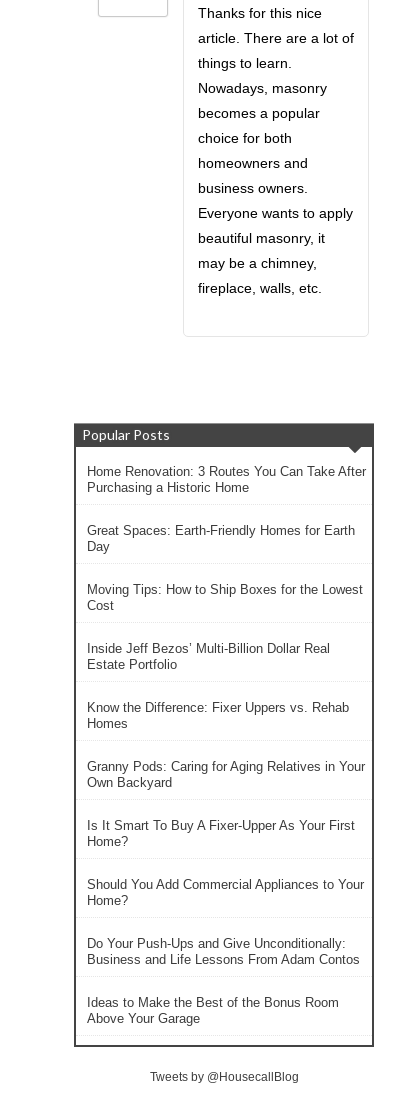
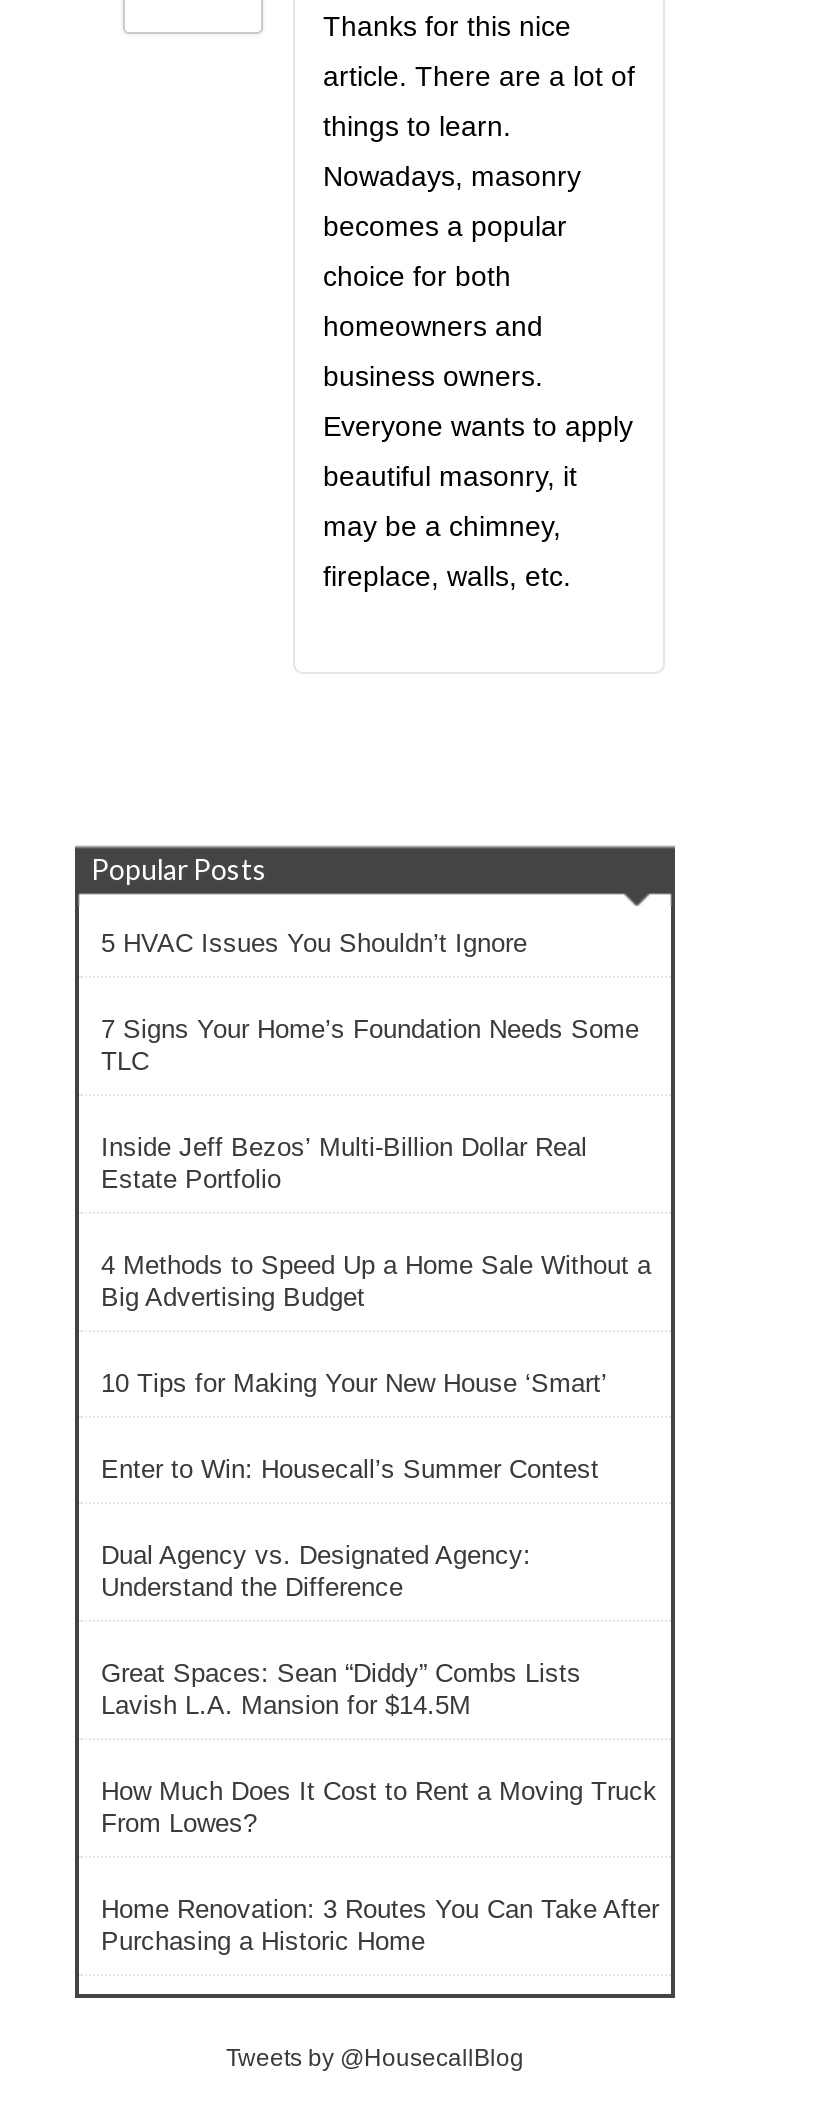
+ 5 HVAC Issues You Shouldn’t Ignore
+ 7 Signs Your Home’s Foundation Needs Some
+ TLC
+ 4 Methods to Speed Up a Home Sale Without a
+ Big Advertising Budget
+ 10 Tips for Making Your New House ‘Smart’
+ Enter to Win: Housecall’s Summer Contest
+ Dual Agency vs. Designated Agency:
+ Understand the Difference
+ Great Spaces: Sean “Diddy” Combs Lists
+ Lavish L.A. Mansion for $14.5M
+ How Much Does It Cost to Rent a Moving Truck
+ From Lowes?

moved down: Home Renovation: 3 Routes You Can Take After | Purchasing a Historic Home

- Great Spaces: Earth-Friendly Homes for Earth
- Day
- Moving Tips: How to Ship Boxes for the Lowest
- Cost
- Know the Difference: Fixer Uppers vs. Rehab
- Homes
- Granny Pods: Caring for Aging Relatives in Your
- Own Backyard
- Is It Smart To Buy A Fixer-Upper As Your First
- Home?
- Should You Add Commercial Appliances to Your
- Home?
- Do Your Push-Ups and Give Unconditionally:
- Business and Life Lessons From Adam Contos
- Ideas to Make the Best of the Bonus Room
- Above Your Garage

moved up: Inside Jeff Bezos’ Multi-Billion Dollar Real | Estate Portfolio
